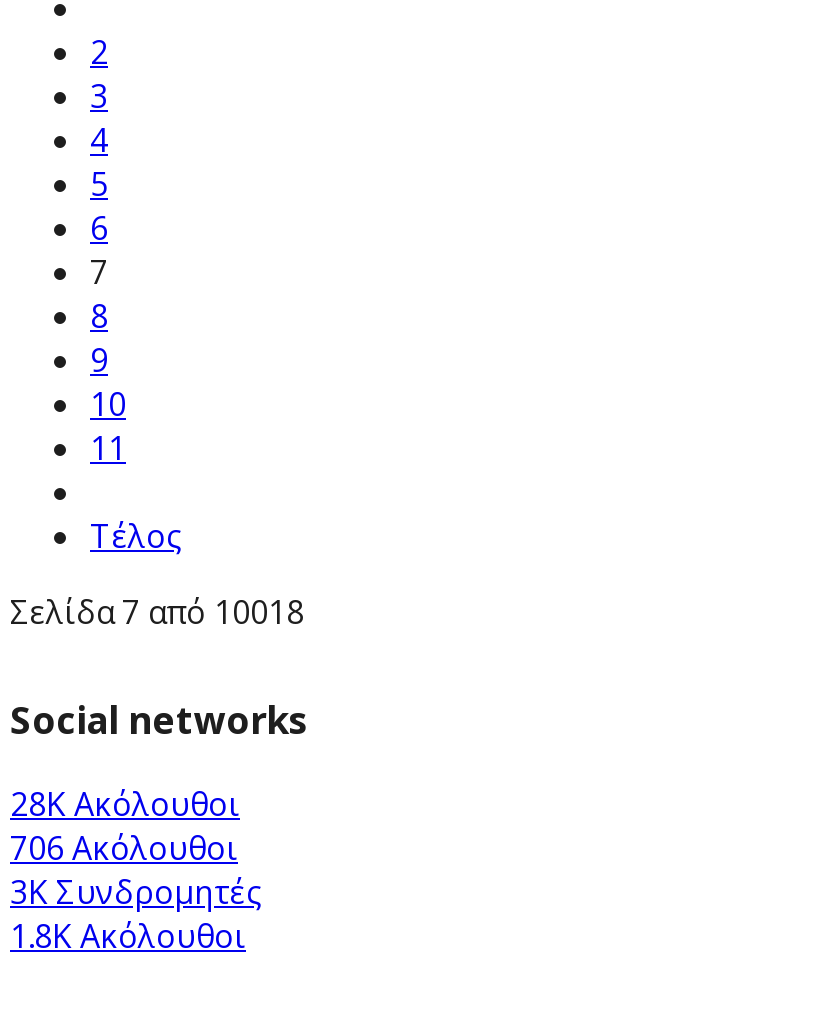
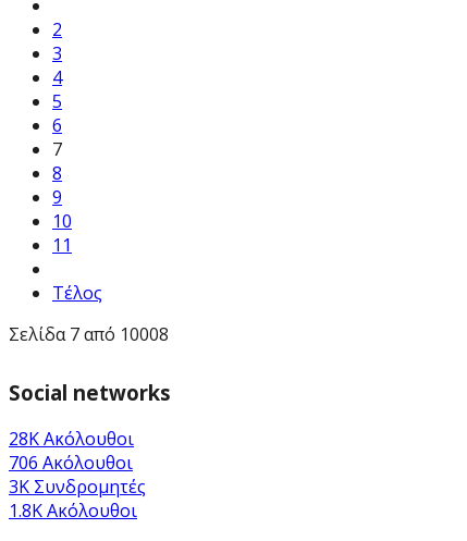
- Σελίδα 7 από 10018
+ Σελίδα 7 από 10008
